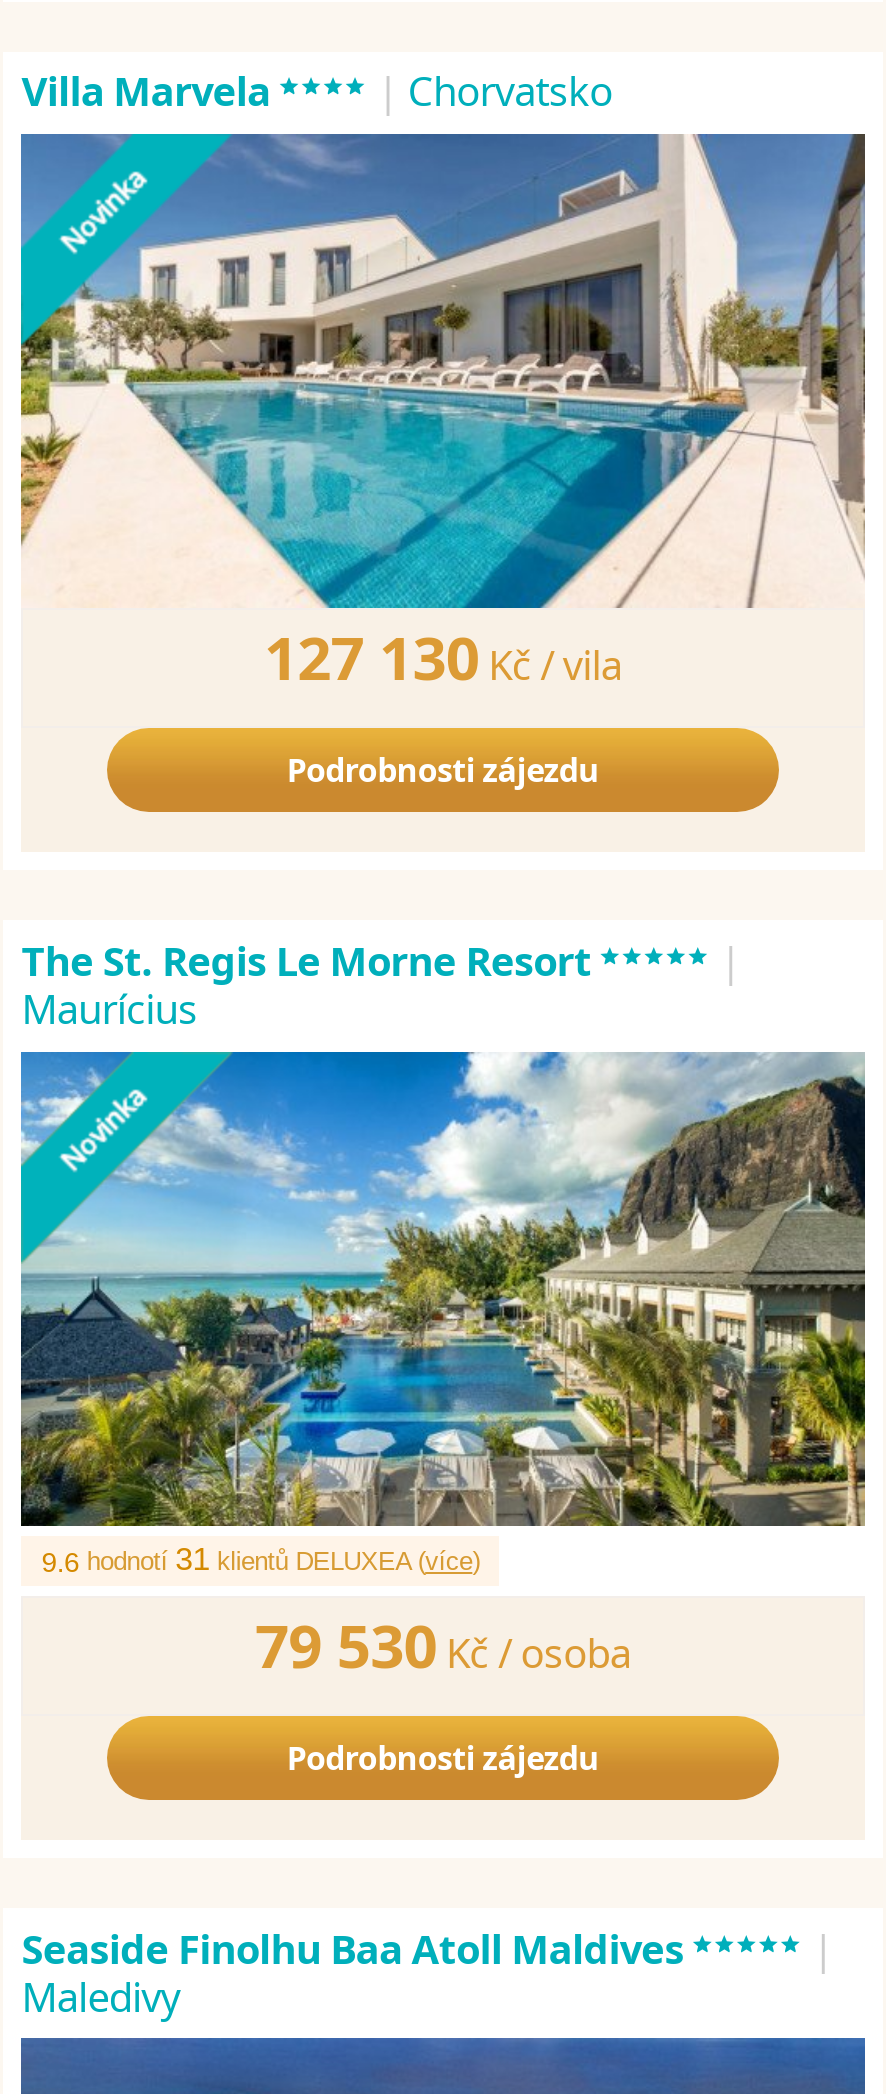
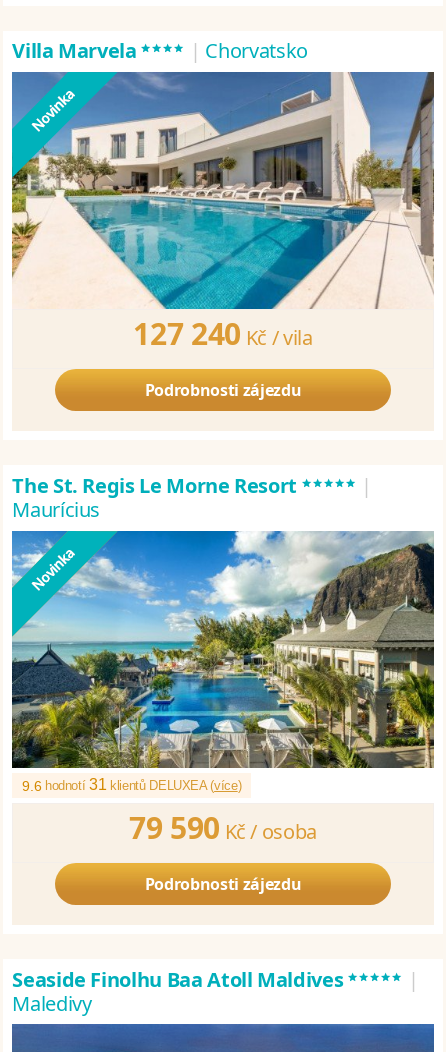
- 127 130 Kč /vila
+ 127 240 Kč /vila

- 79 530 Kč /osoba
+ 79 590 Kč /osoba
